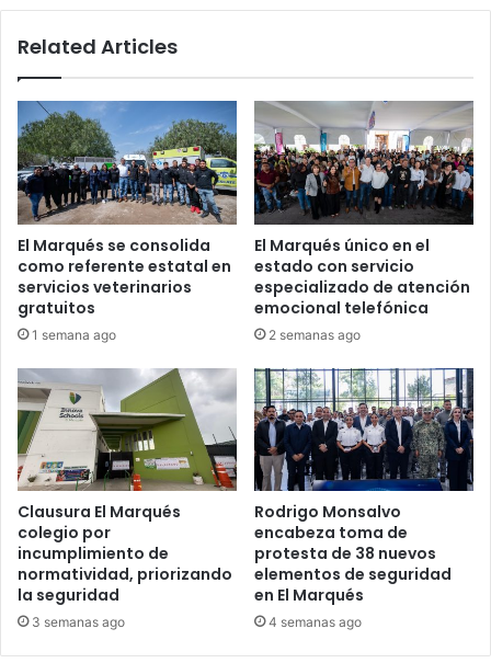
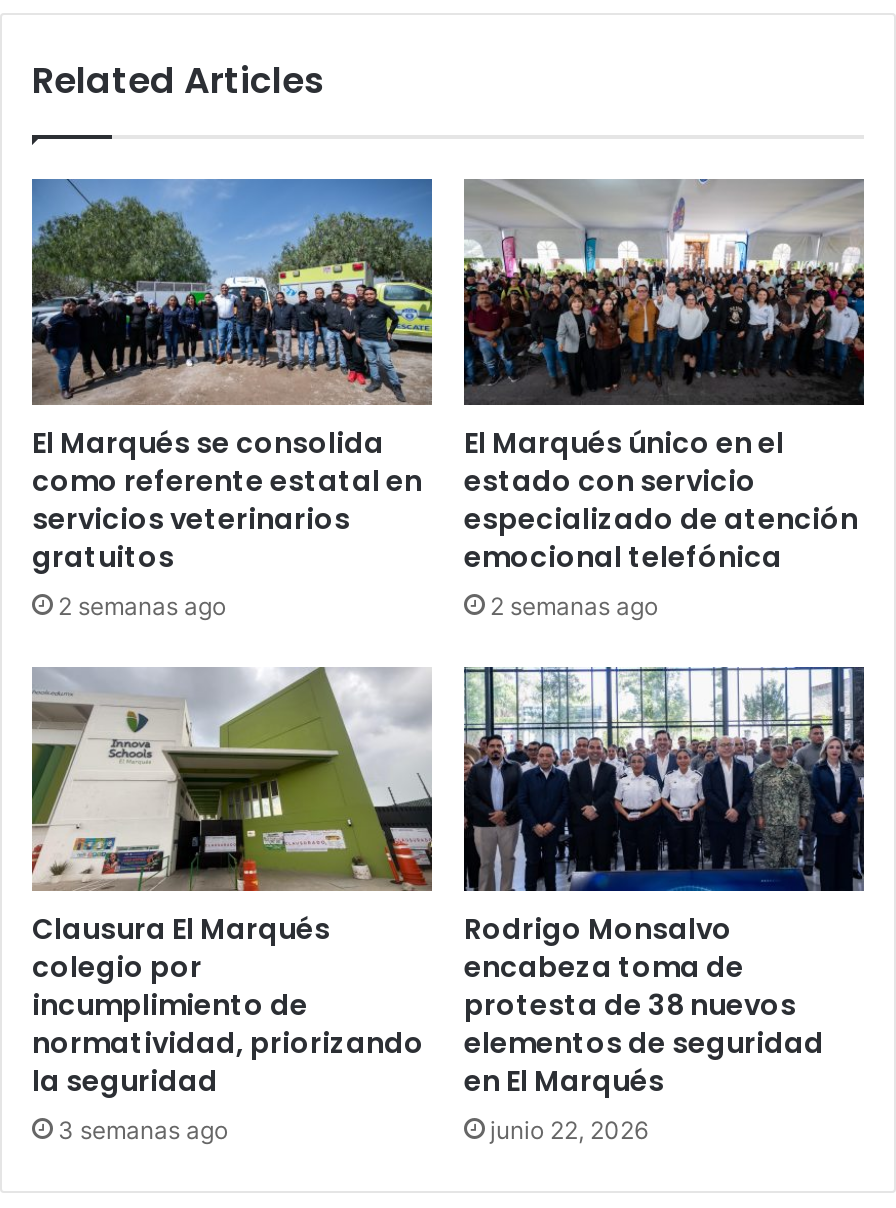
- 1 semana ago
+ 2 semanas ago

- 4 semanas ago
+ junio 22, 2026
